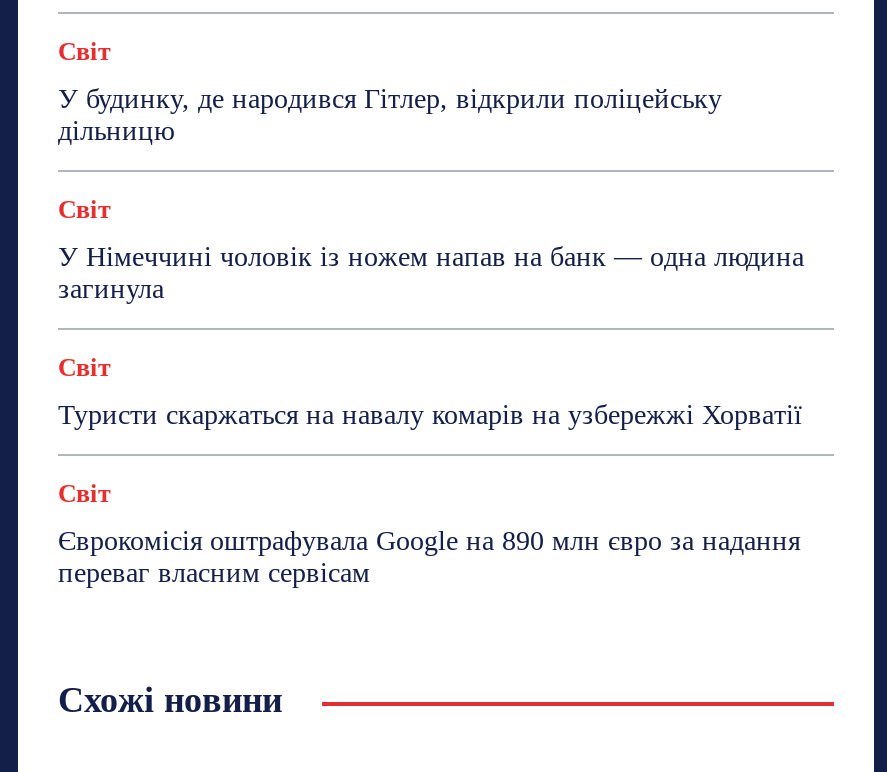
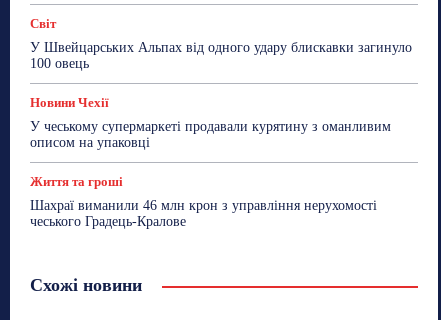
- У будинку, де народився Гітлер, відкрили поліцейську
- дільницю
- Світ
- У Німеччині чоловік із ножем напав на банк — одна людина
- загинула
- Світ
- Туристи скаржаться на навалу комарів на узбережжі Хорватії
- Світ
- Єврокомісія оштрафувала Google на 890 млн євро за надання
- переваг власним сервісам
+ У Швейцарських Альпах від одного удару блискавки загинуло
+ 100 овець
+ Новини Чехії
+ У чеському супермаркеті продавали курятину з оманливим
+ описом на упаковці
+ Життя та гроші
+ Шахраї виманили 46 млн крон з управління нерухомості
+ чеського Градець-Кралове
